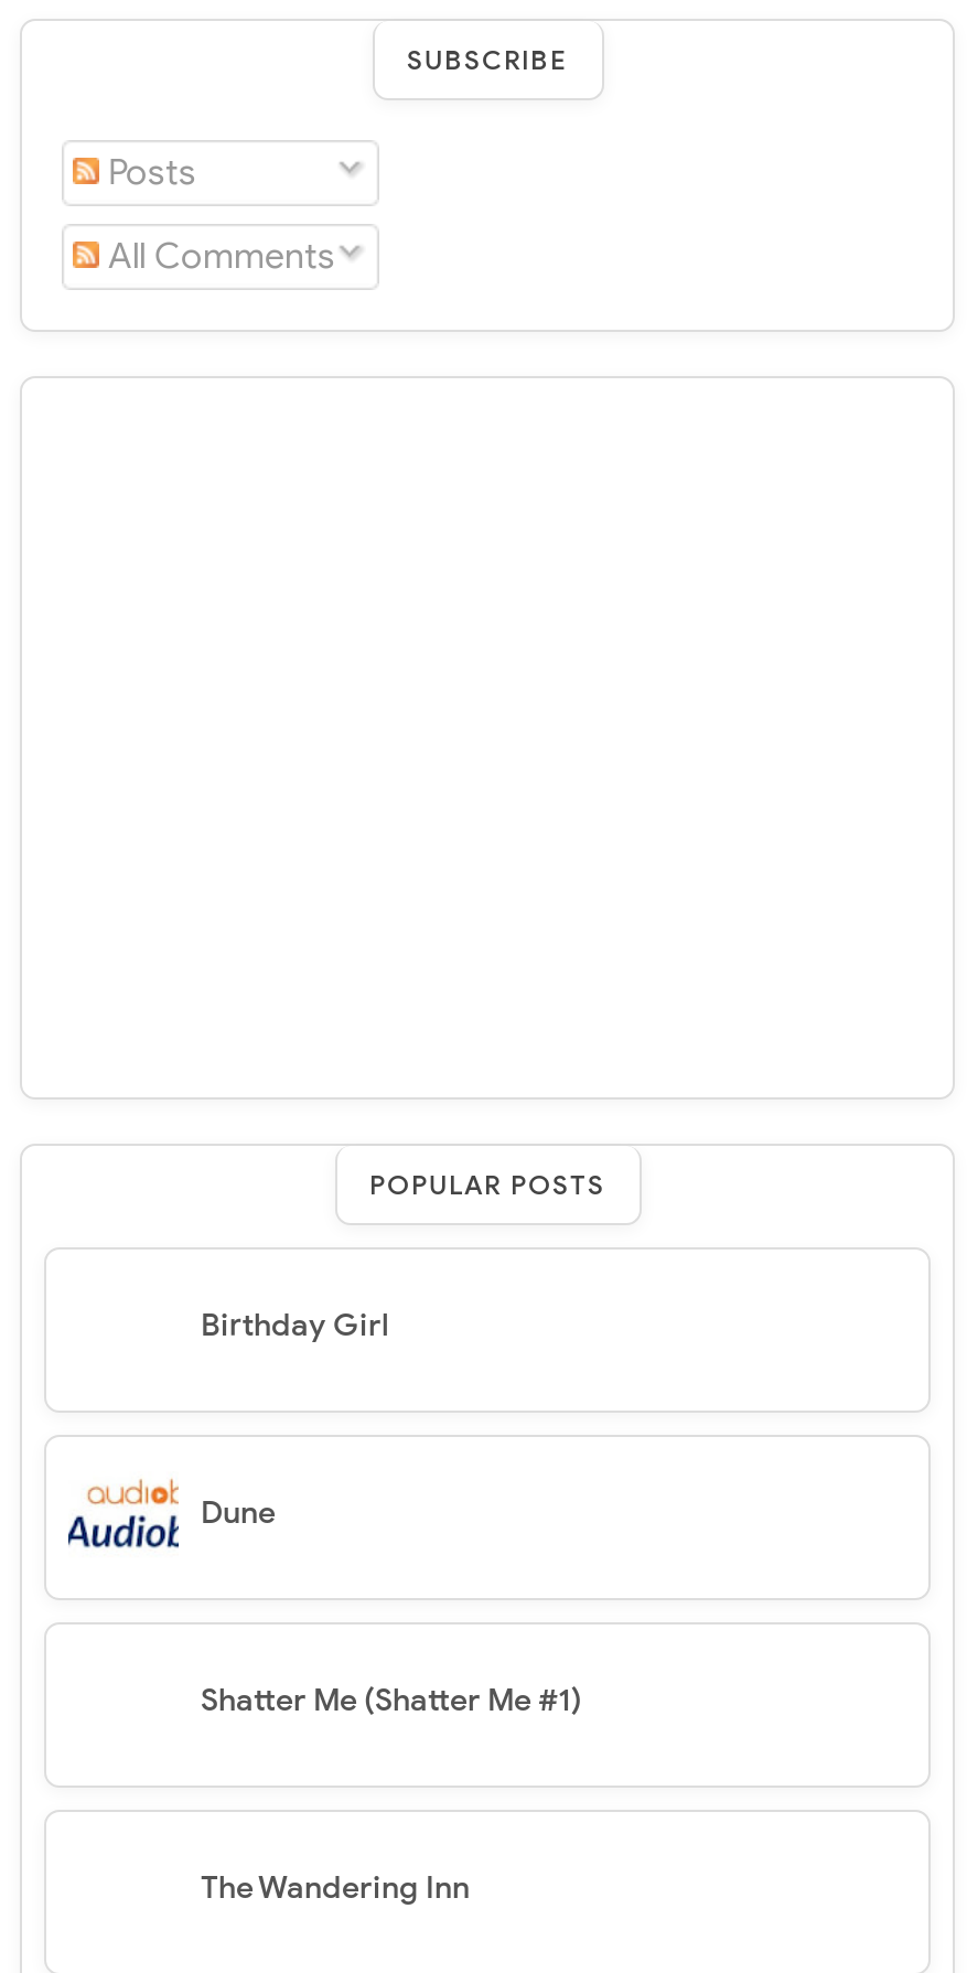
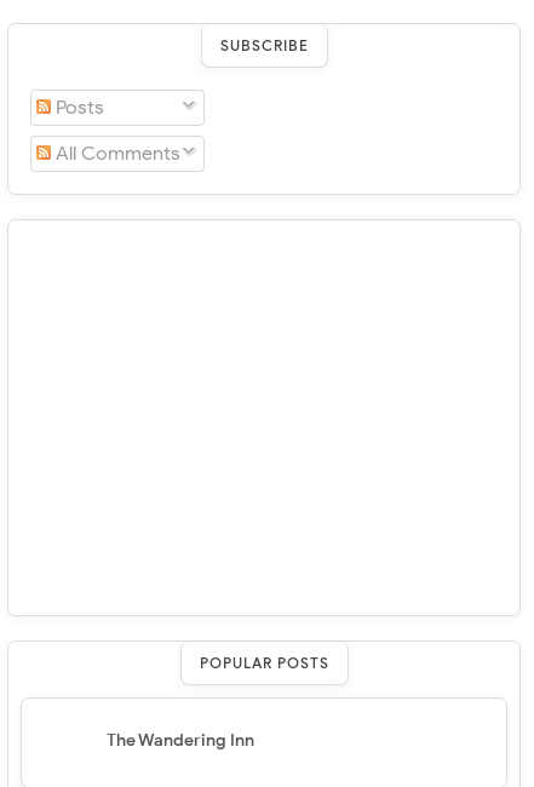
- Birthday Girl

- [image]
- Dune

- Shatter Me (Shatter Me #1)
